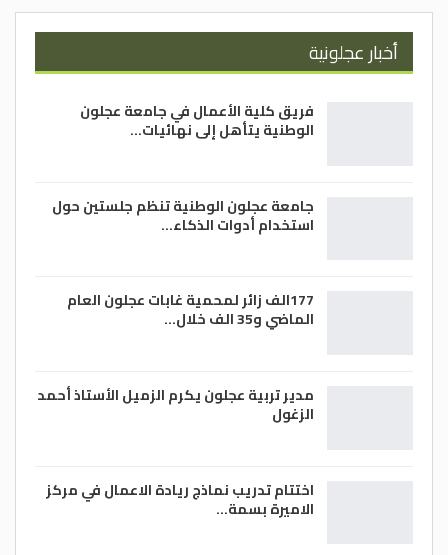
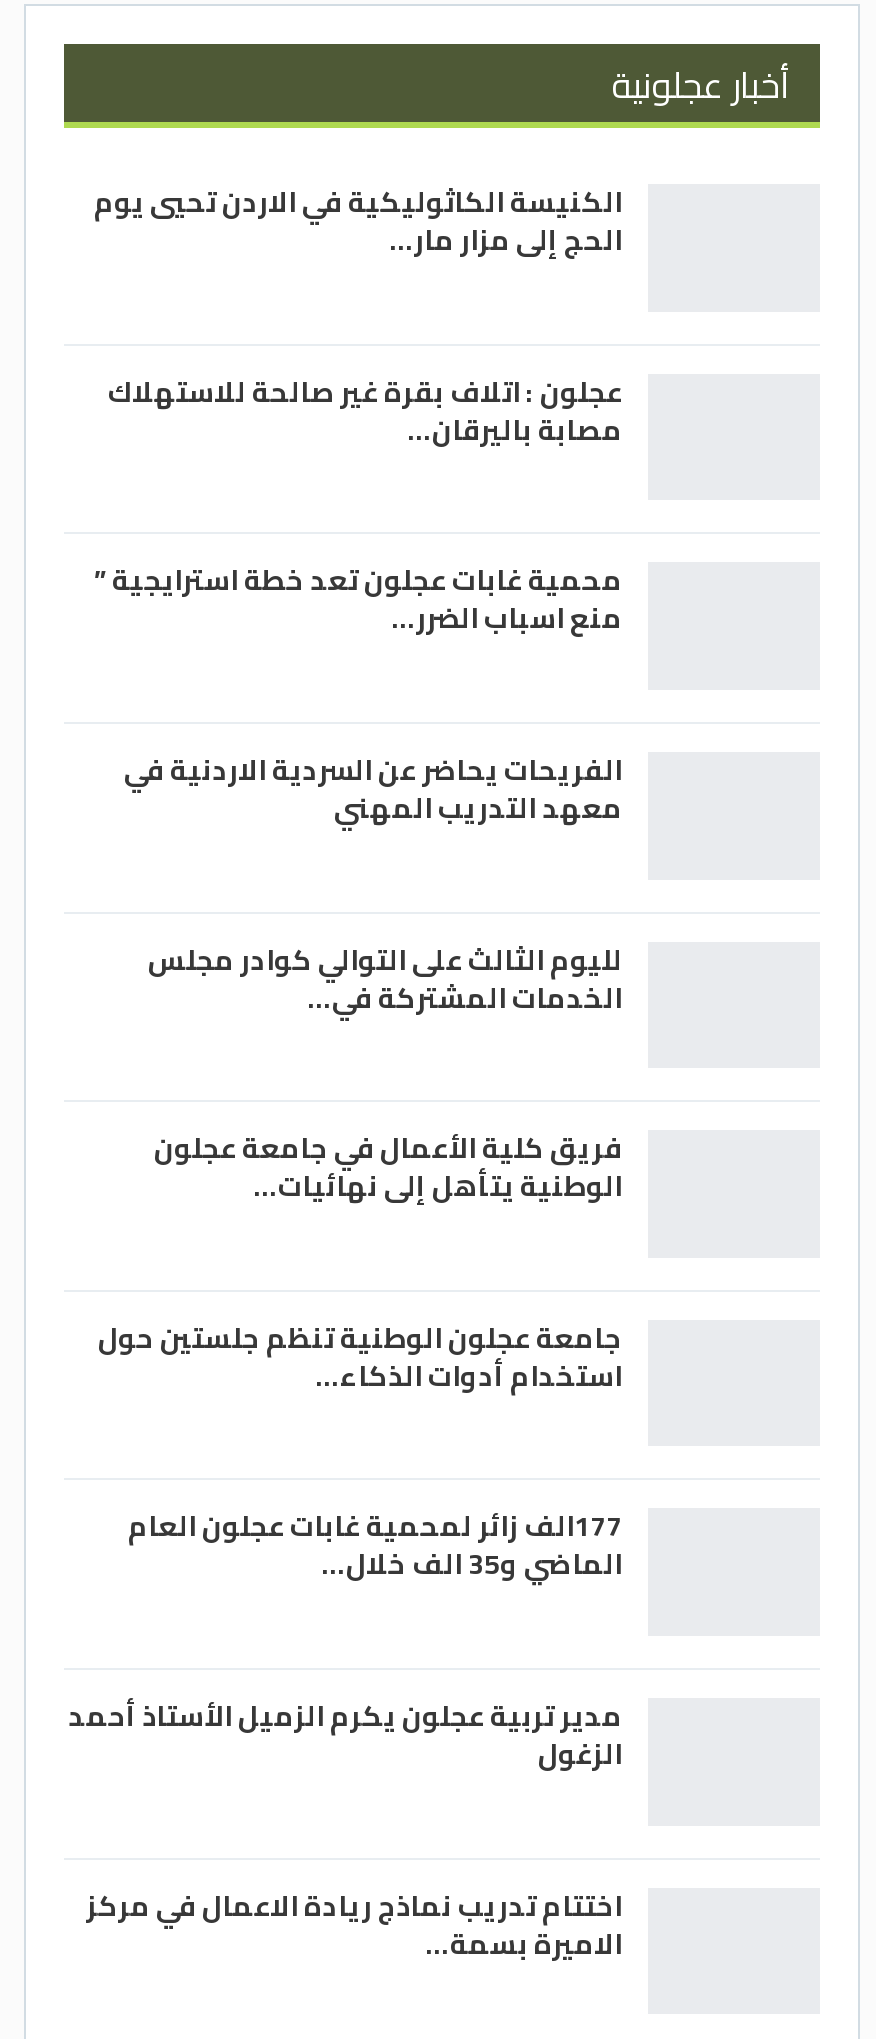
+ الكنيسة الكاثوليكية في الاردن تحيي يوم
+ الحج إلى مزار مار…
+ عجلون : اتلاف بقرة غير صالحة للاستهلاك
+ مصابة باليرقان…
+ محمية غابات عجلون تعد خطة استرايجية ”
+ منع اسباب الضرر…
+ الفريحات يحاضر عن السردية الاردنية في
+ معهد التدريب المهني
+ لليوم الثالث على التوالي كوادر مجلس
+ الخدمات المشتركة في…
